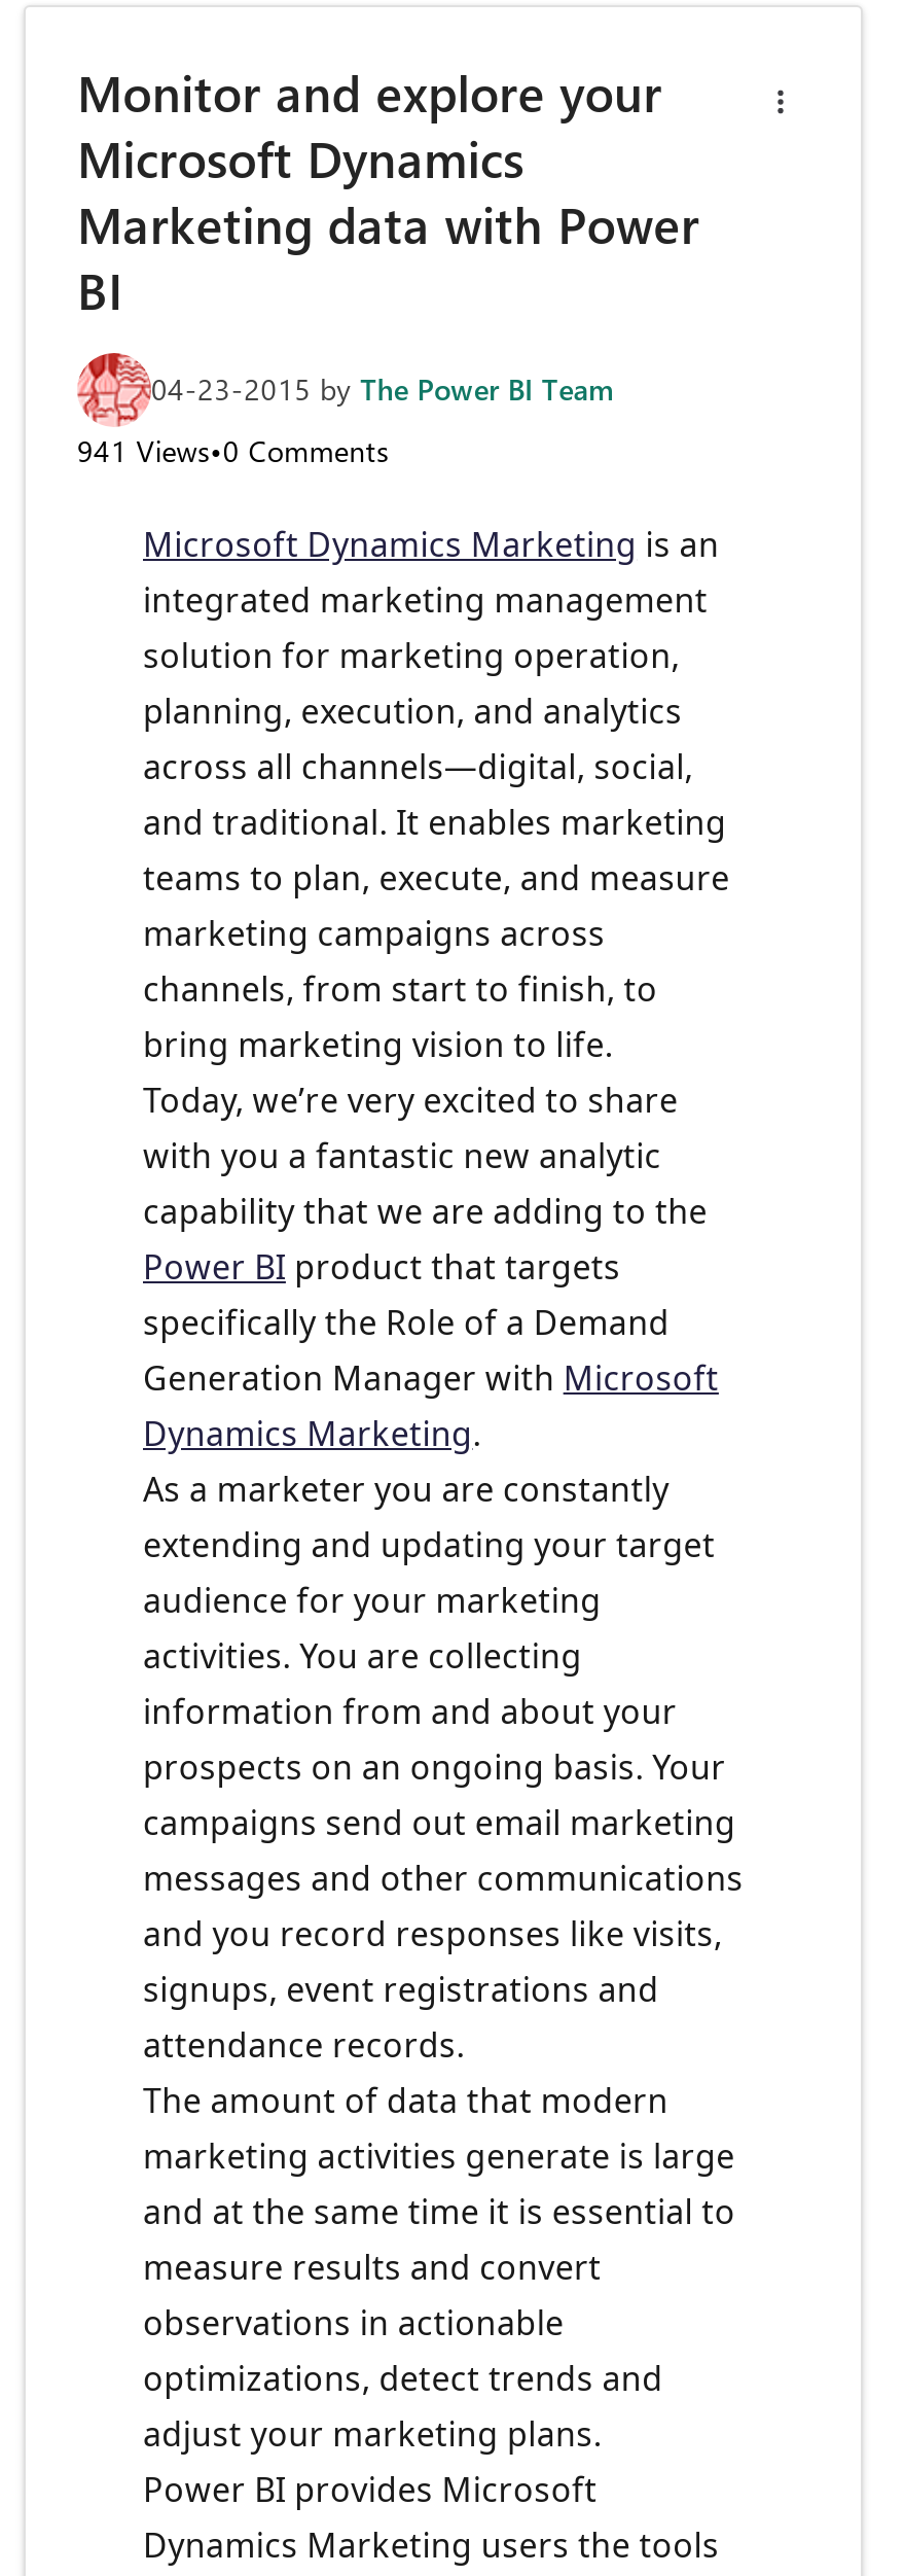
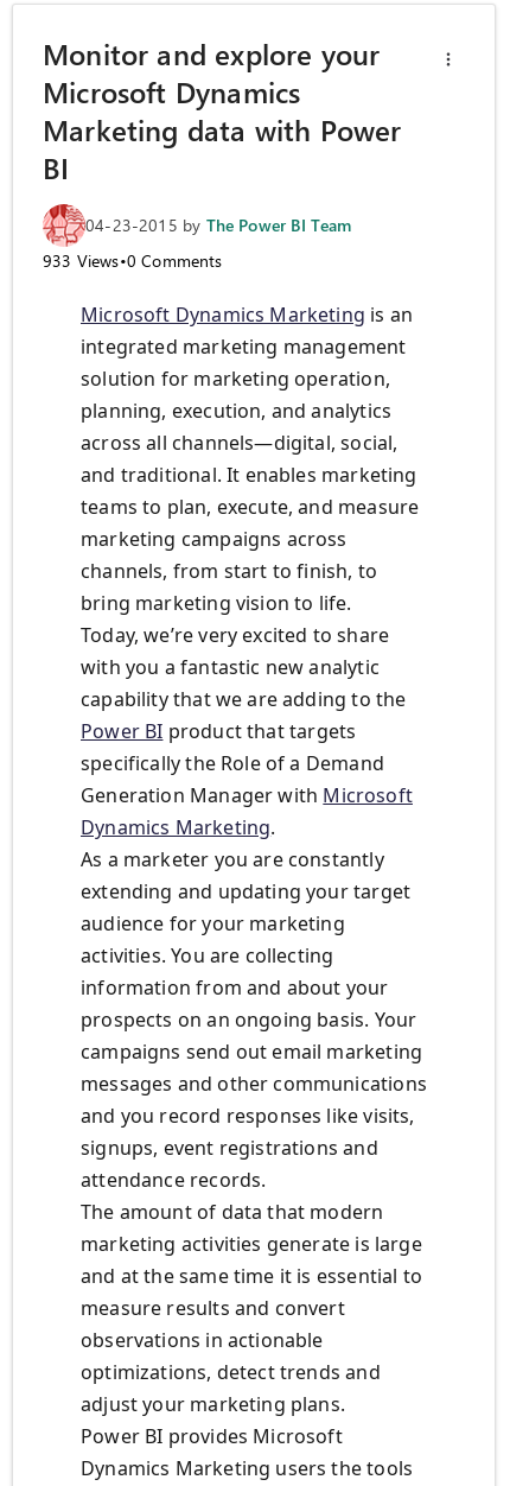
- 941 Views•0 Comments
+ 933 Views•0 Comments
